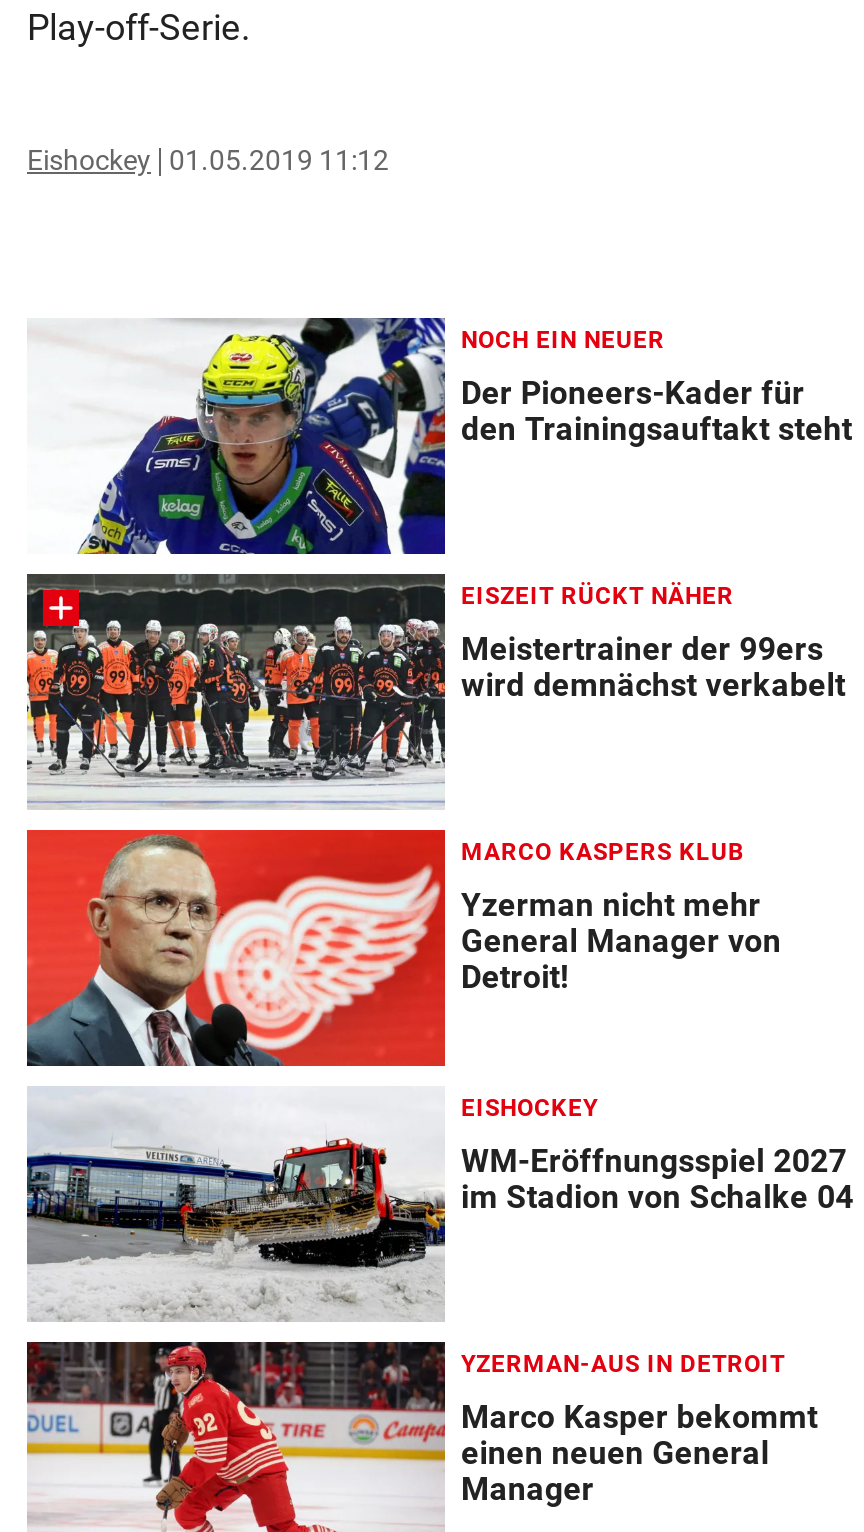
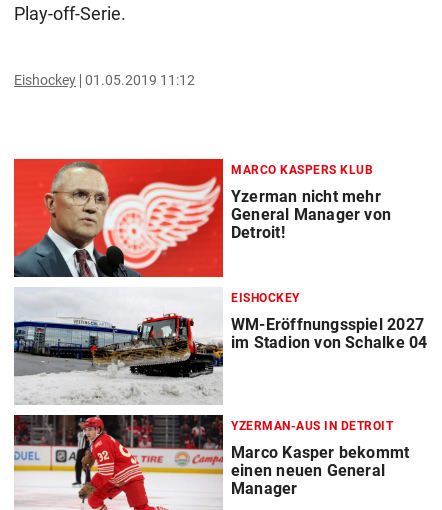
- [image]
- NOCH EIN NEUER
- Der Pioneers-Kader für
- den Trainingsauftakt steht

- [image]
- EISZEIT RÜCKT NÄHER
- Meistertrainer der 99ers
- wird demnächst verkabelt
